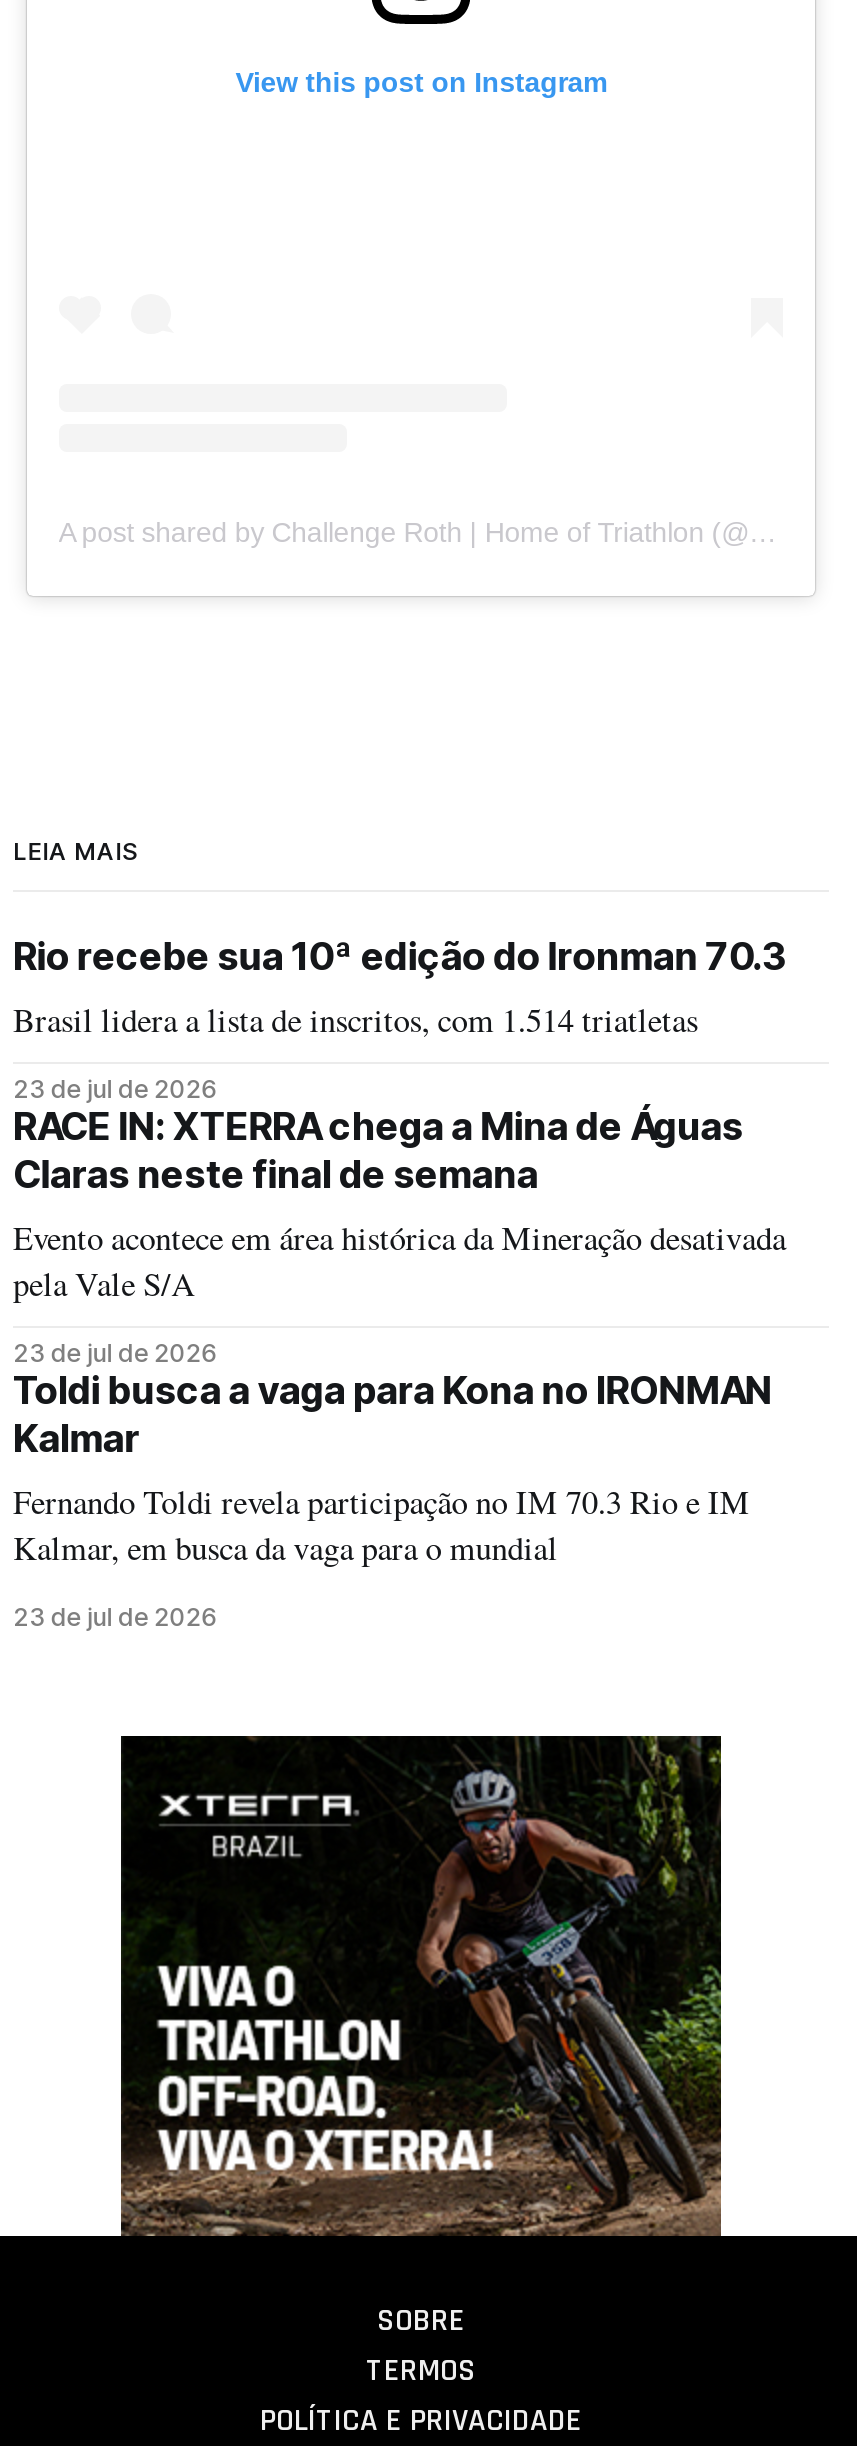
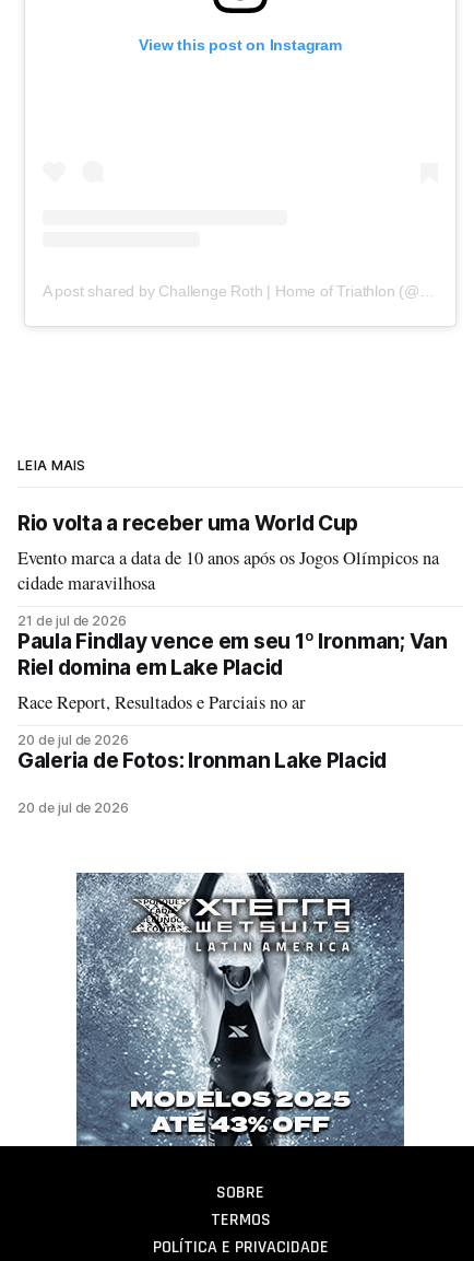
- Rio recebe sua 10ª edição do Ironman 70.3
- Brasil lidera a lista de inscritos, com 1.514 triatletas
+ Rio volta a receber uma World Cup
+ Evento marca a data de 10 anos após os Jogos Olímpicos na
+ cidade maravilhosa

- 23 de jul de 2026
- RACE IN: XTERRA chega a Mina de Águas
- Claras neste final de semana
- Evento acontece em área histórica da Mineração desativada
- pela Vale S/A
+ 21 de jul de 2026
+ Paula Findlay vence em seu 1º Ironman; Van
+ Riel domina em Lake Placid
+ Race Report, Resultados e Parciais no ar

- 23 de jul de 2026
- Toldi busca a vaga para Kona no IRONMAN
- Kalmar
- Fernando Toldi revela participação no IM 70.3 Rio e IM
- Kalmar, em busca da vaga para o mundial
+ 20 de jul de 2026
+ Galeria de Fotos: Ironman Lake Placid

- 23 de jul de 2026
+ 20 de jul de 2026

- [image]
+ [image]
